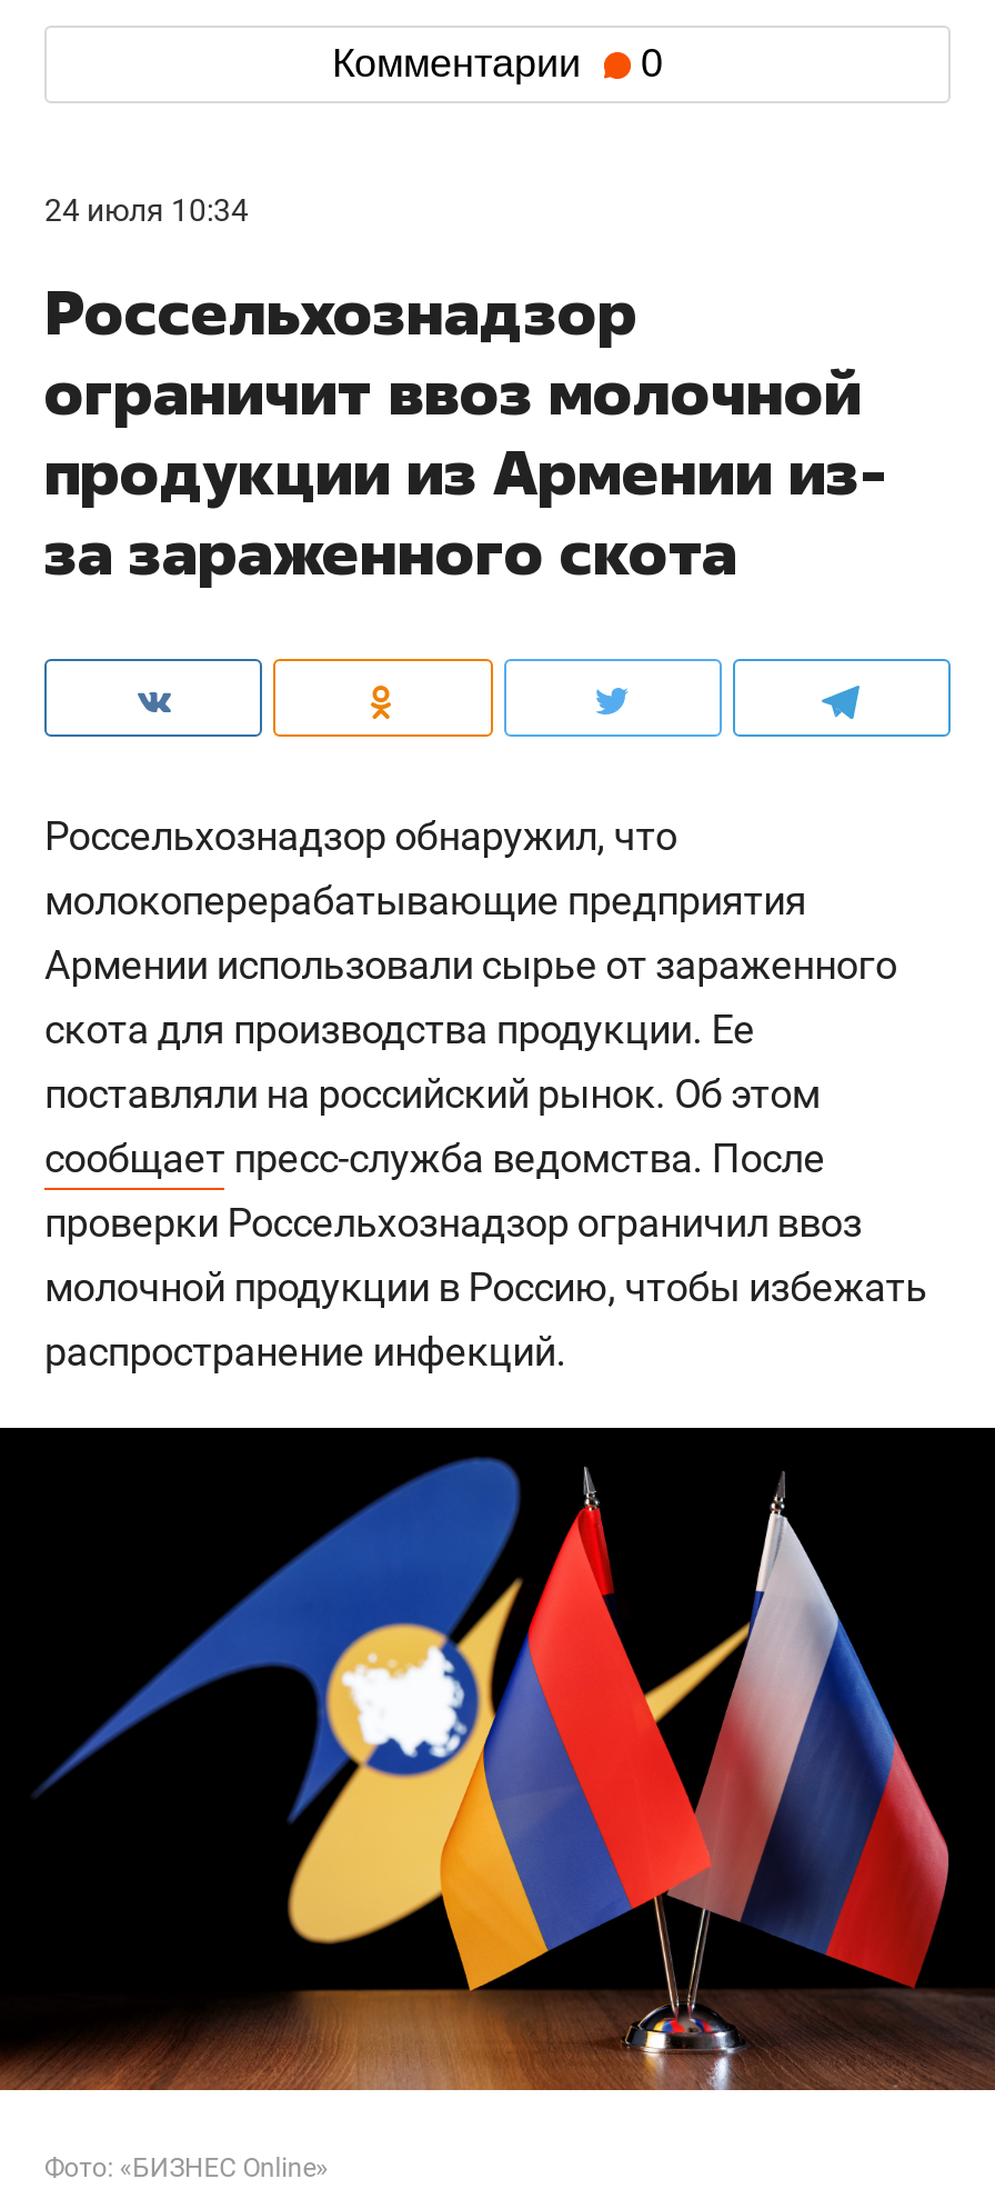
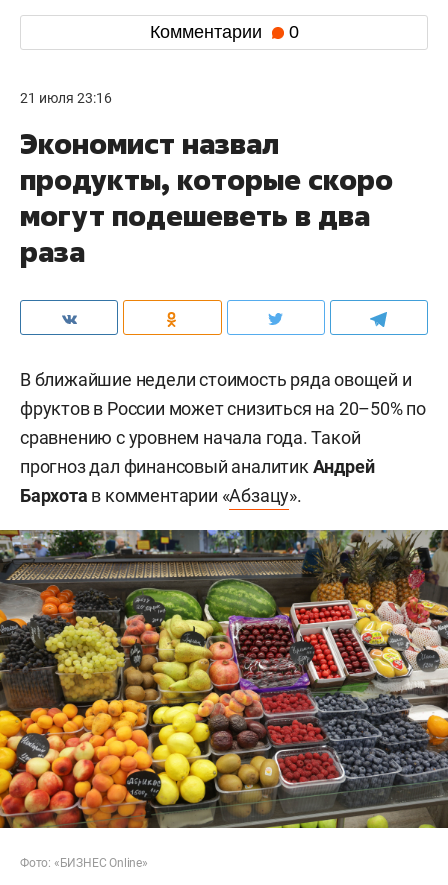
- 24 июля 10:34
+ 21 июля 23:16

- Россельхознадзор
- ограничит ввоз молочной
- продукции из Армении из-
- за зараженного скота
+ Экономист назвал
+ продукты, которые скоро
+ могут подешеветь в два
+ раза

- Россельхознадзор обнаружил, что
- молокоперерабатывающие предприятия
- Армении использовали сырье от зараженного
- скота для производства продукции. Ее
- поставляли на российский рынок. Об этом
- сообщает пресс-служба ведомства. После
- проверки Россельхознадзор ограничил ввоз
- молочной продукции в Россию, чтобы избежать
- распространение инфекций.
+ В ближайшие недели стоимость ряда овощей и
+ фруктов в России может снизиться на 20–50% по
+ сравнению с уровнем начала года. Такой
+ прогноз дал финансовый аналитик Андрей
+ Бархота в комментарии «Абзацу».

- [image]
+ [image]
